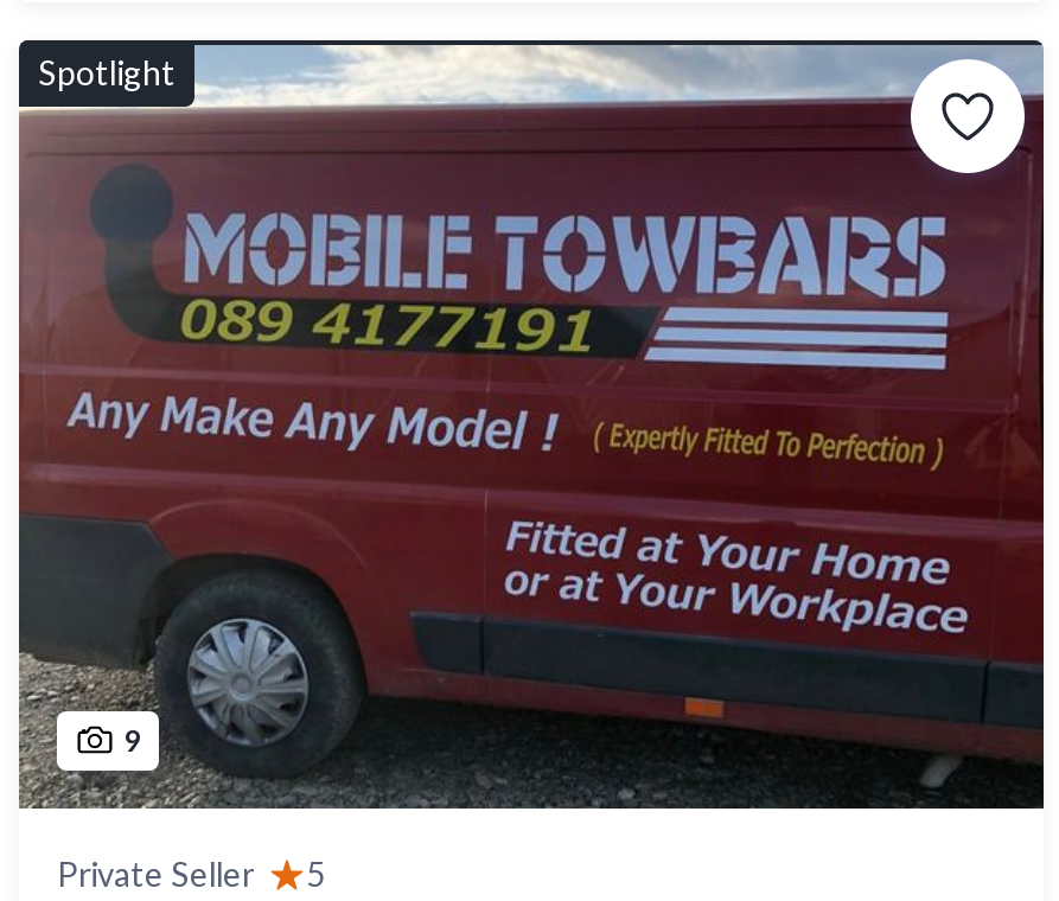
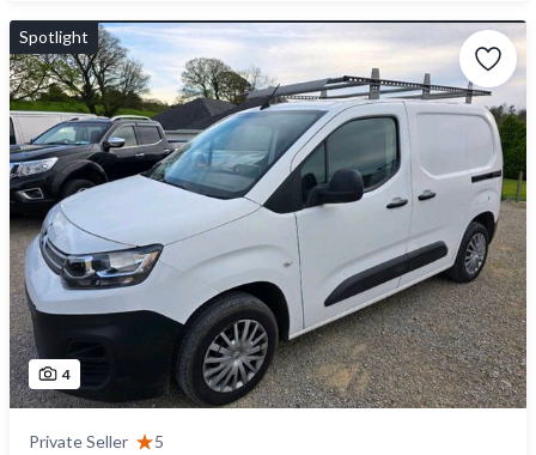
- [image]
- 9
+ [image]
+ 4
